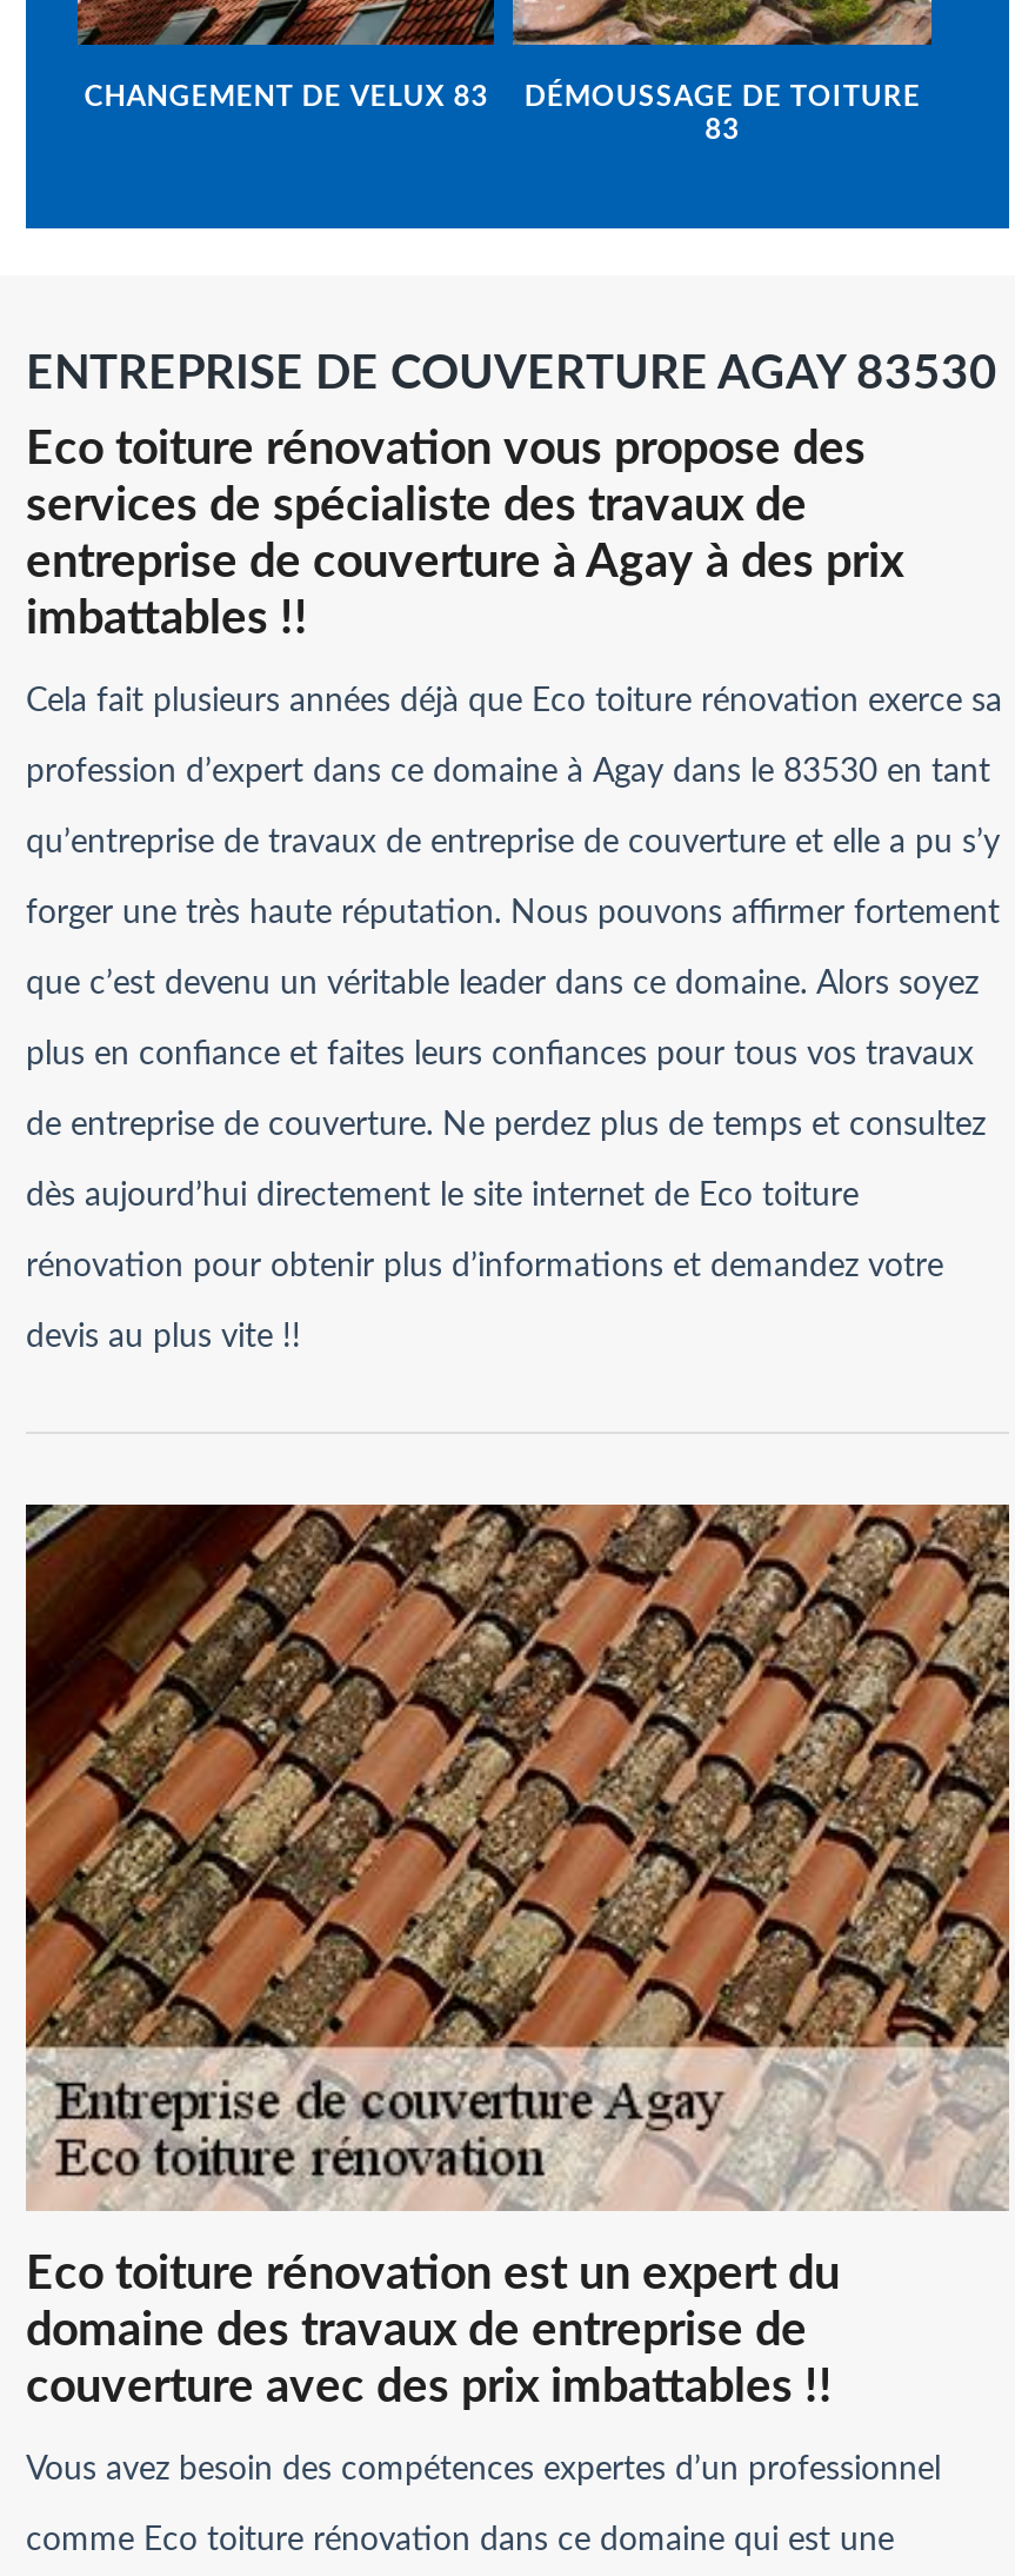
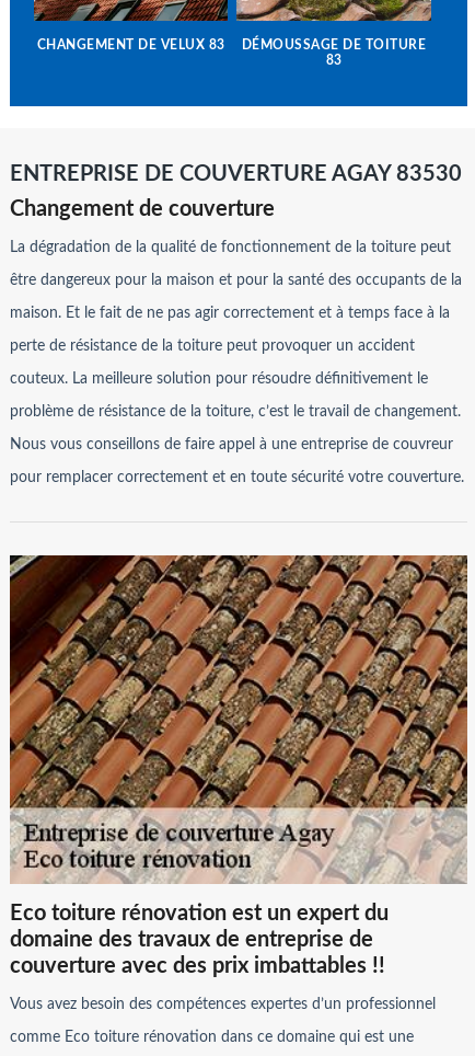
- Eco toiture rénovation vous propose des
- services de spécialiste des travaux de
- entreprise de couverture à Agay à des prix
- imbattables !!
- Cela fait plusieurs années déjà que Eco toiture rénovation exerce sa
- profession d’expert dans ce domaine à Agay dans le 83530 en tant
- qu’entreprise de travaux de entreprise de couverture et elle a pu s’y
- forger une très haute réputation. Nous pouvons affirmer fortement
- que c’est devenu un véritable leader dans ce domaine. Alors soyez
- plus en confiance et faites leurs confiances pour tous vos travaux
- de entreprise de couverture. Ne perdez plus de temps et consultez
- dès aujourd’hui directement le site internet de Eco toiture
- rénovation pour obtenir plus d’informations et demandez votre
- devis au plus vite !!
+ Changement de couverture
+ La dégradation de la qualité de fonctionnement de la toiture peut
+ être dangereux pour la maison et pour la santé des occupants de la
+ maison. Et le fait de ne pas agir correctement et à temps face à la
+ perte de résistance de la toiture peut provoquer un accident
+ couteux. La meilleure solution pour résoudre définitivement le
+ problème de résistance de la toiture, c’est le travail de changement.
+ Nous vous conseillons de faire appel à une entreprise de couvreur
+ pour remplacer correctement et en toute sécurité votre couverture.
